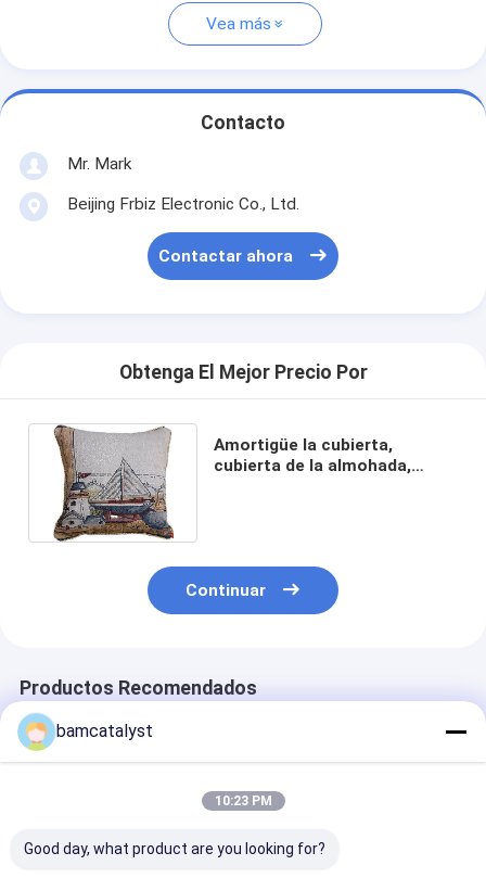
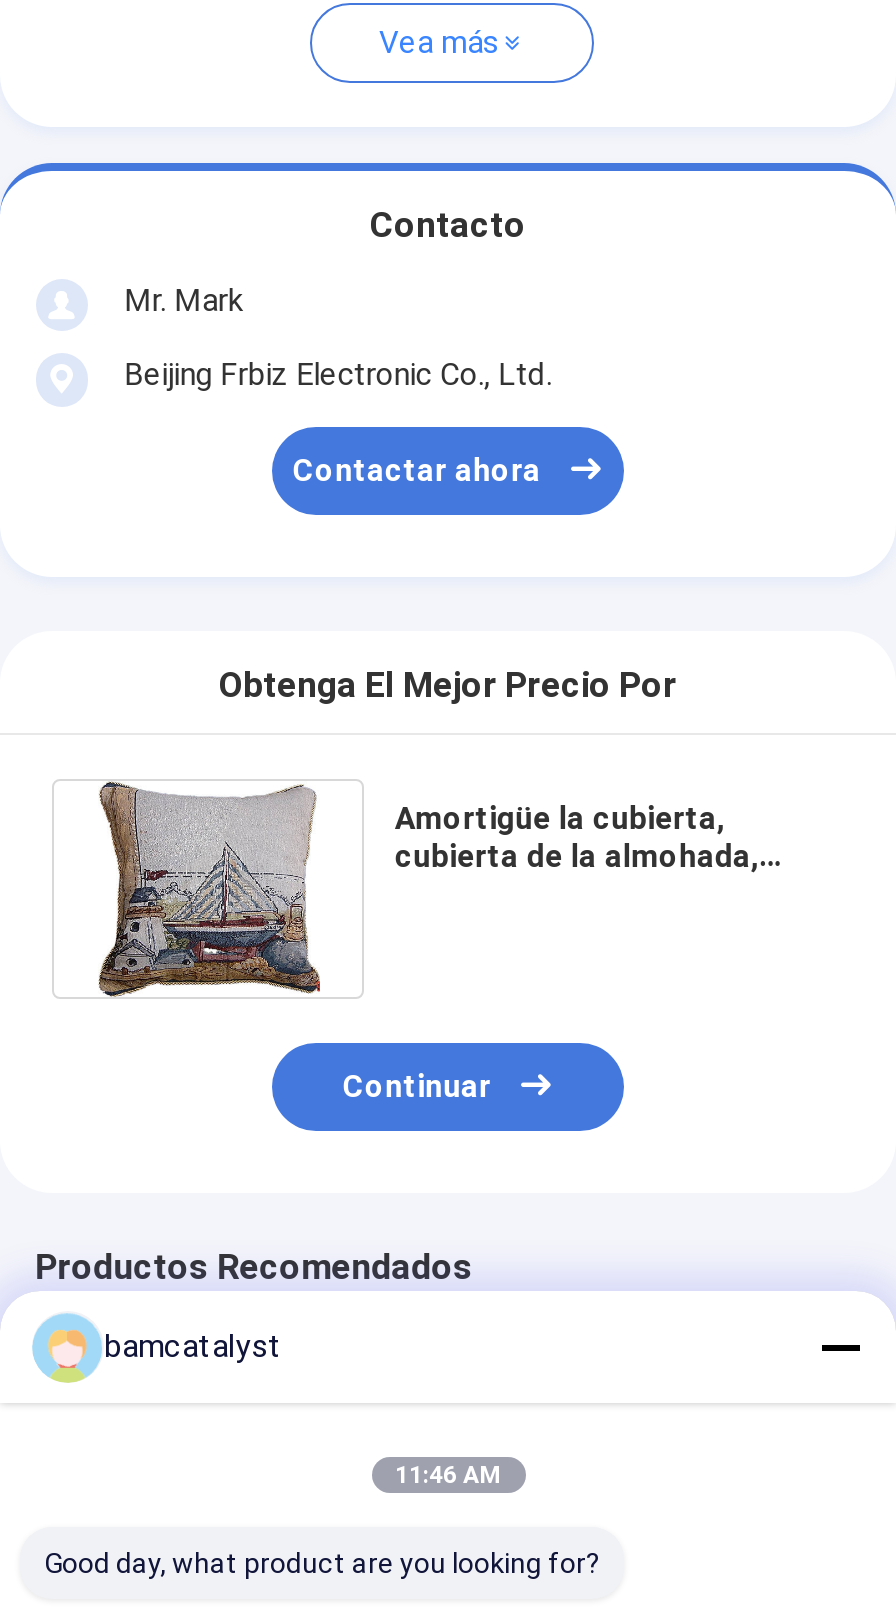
- 10:23 PM
+ 11:46 AM
